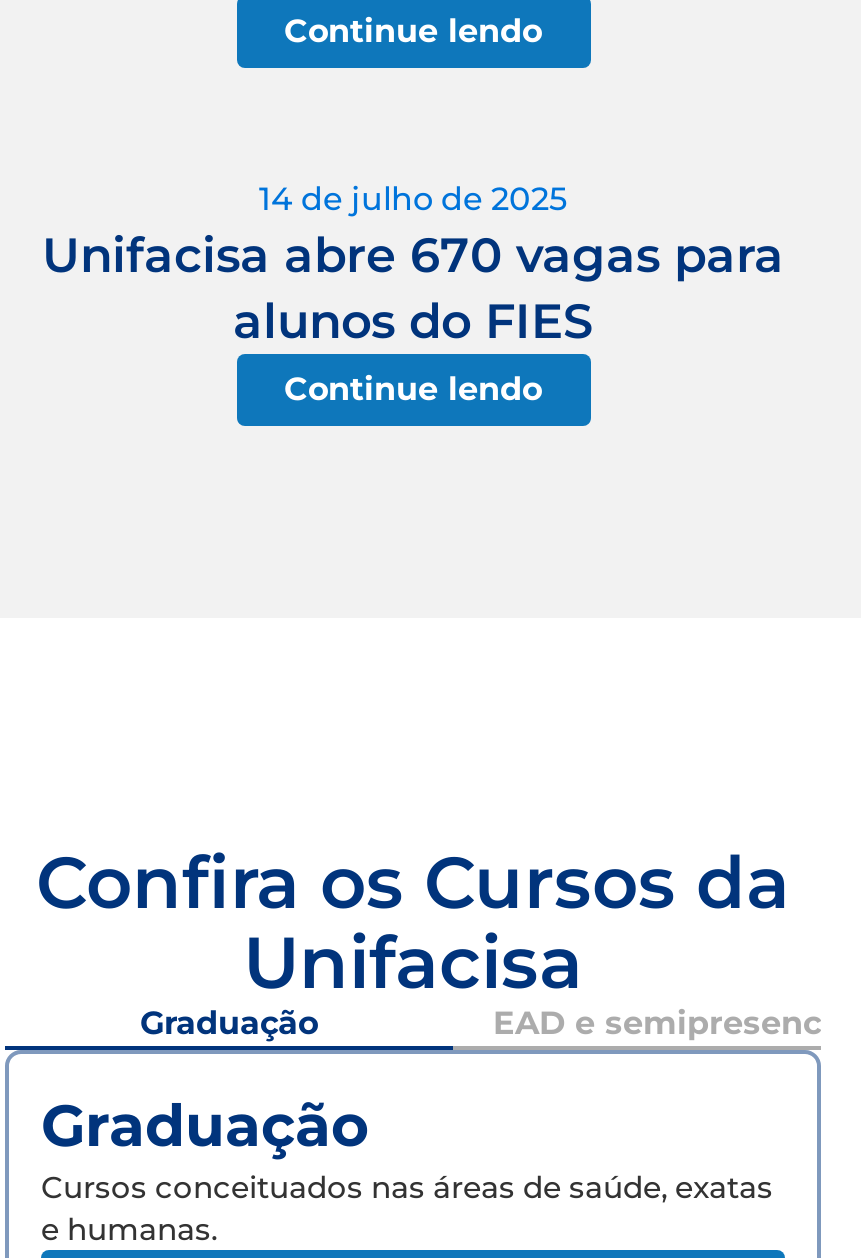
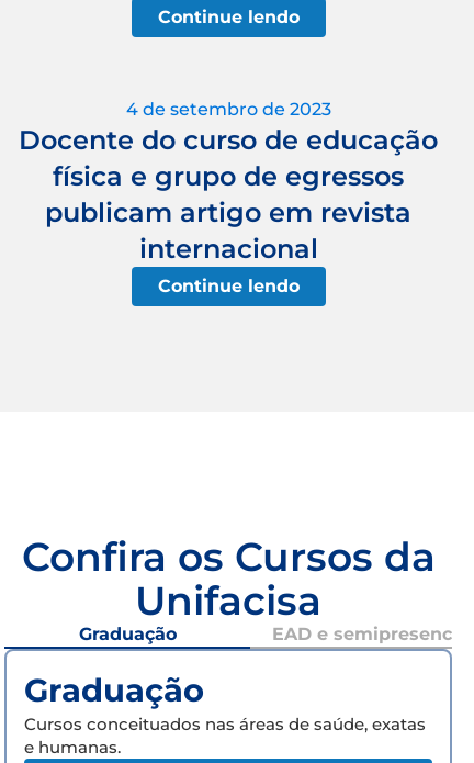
- 14 de julho de 2025
- Unifacisa abre 670 vagas para
- alunos do FIES
+ 4 de setembro de 2023
+ Docente do curso de educação
+ física e grupo de egressos
+ publicam artigo em revista
+ internacional
